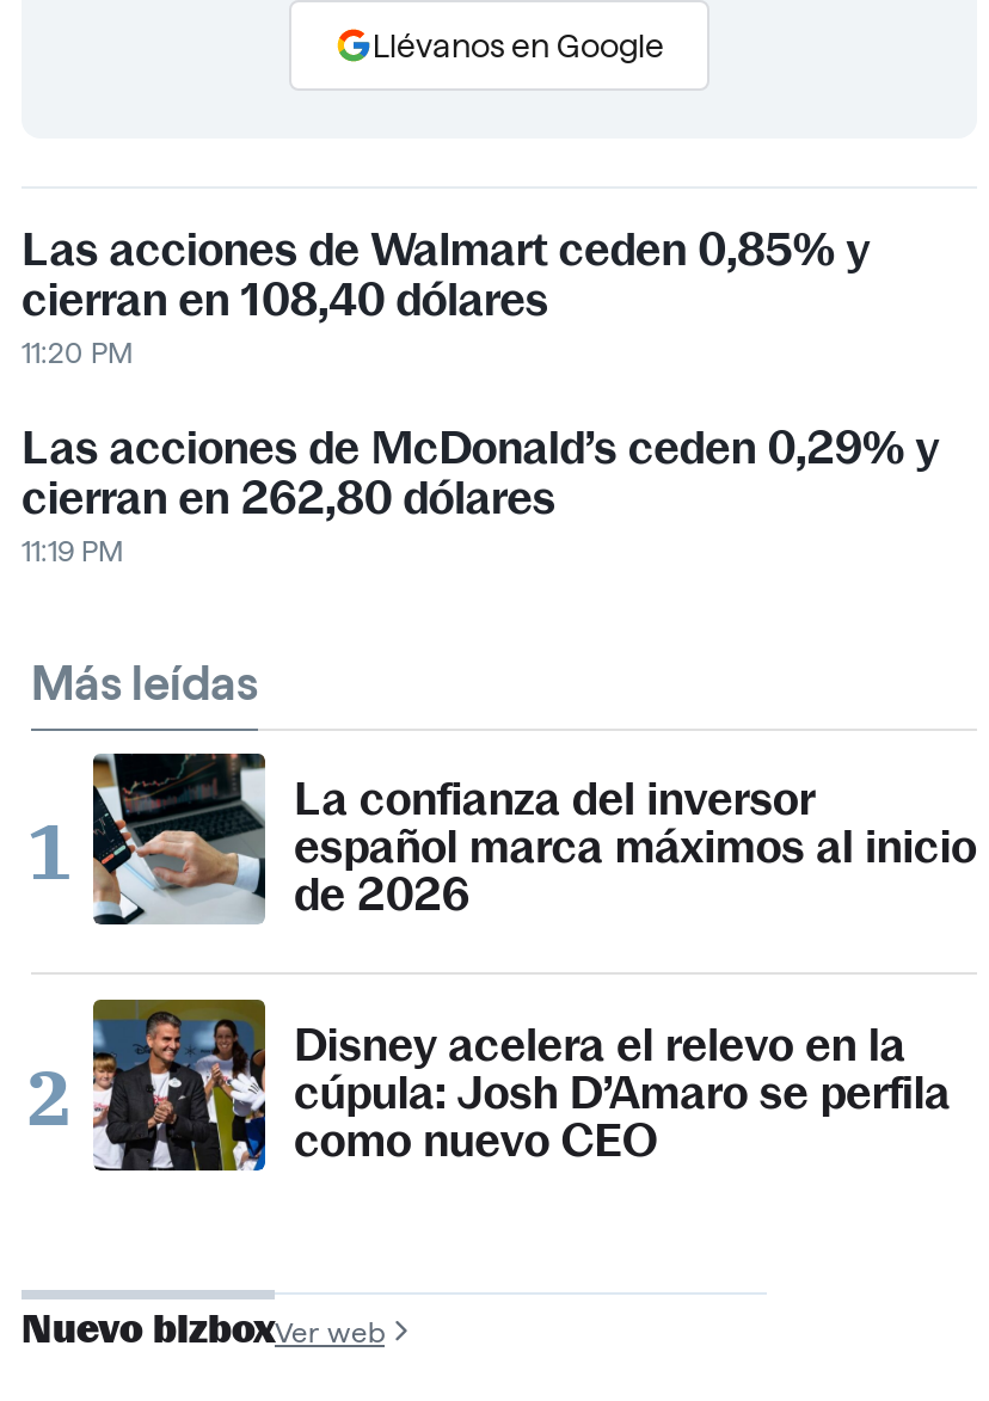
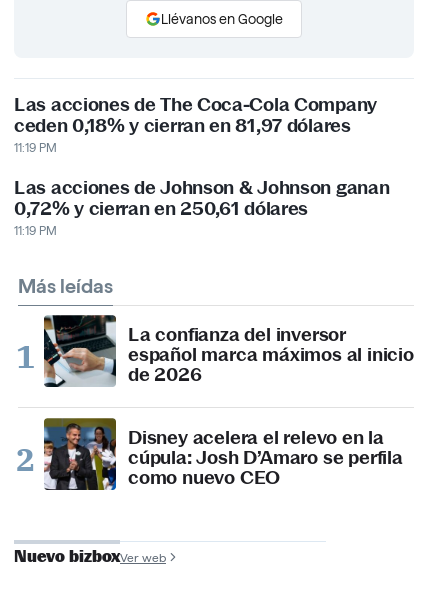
- Las acciones de Walmart ceden 0,85% y
- cierran en 108,40 dólares
- 11:20 PM
+ Las acciones de The Coca-Cola Company
+ ceden 0,18% y cierran en 81,97 dólares
+ 11:19 PM

- Las acciones de McDonald’s ceden 0,29% y
- cierran en 262,80 dólares
+ Las acciones de Johnson & Johnson ganan
+ 0,72% y cierran en 250,61 dólares
